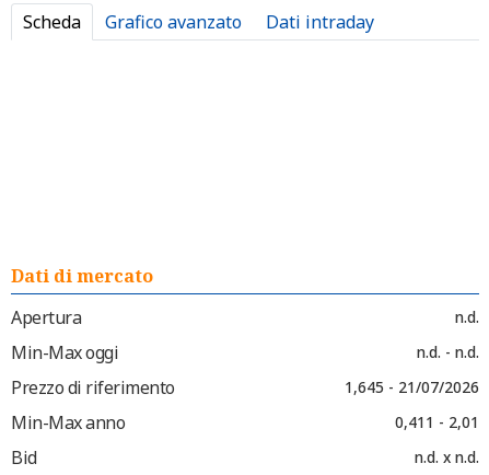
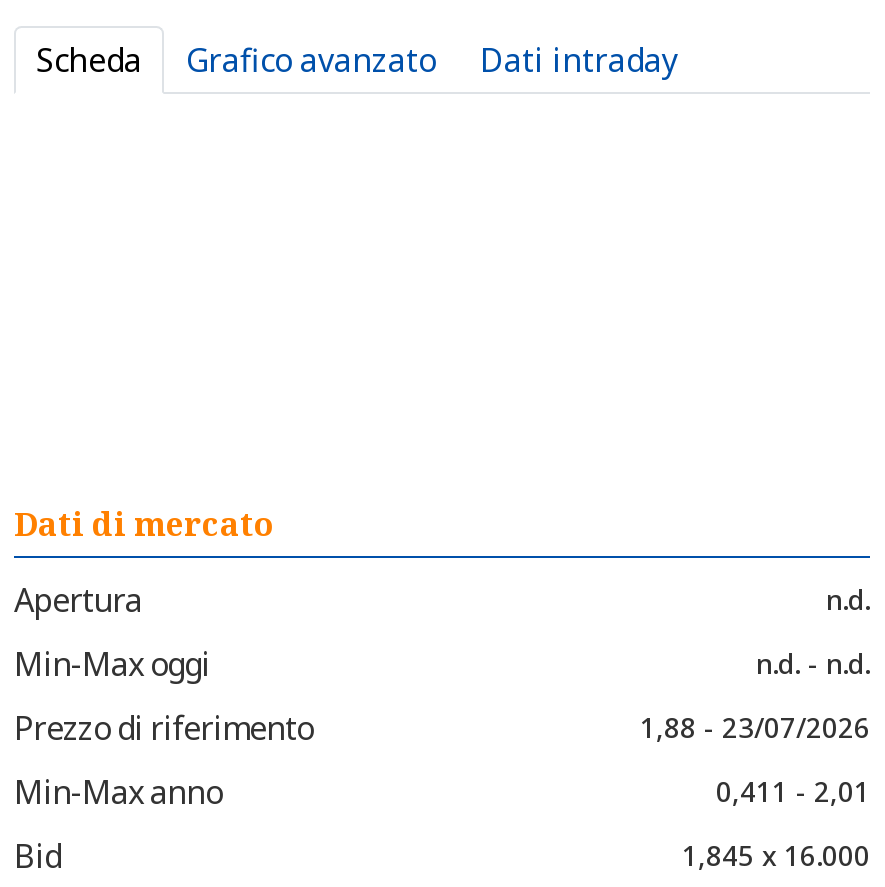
- 1,645 - 21/07/2026
+ 1,88 - 23/07/2026

- n.d. x n.d.
+ 1,845 x 16.000
